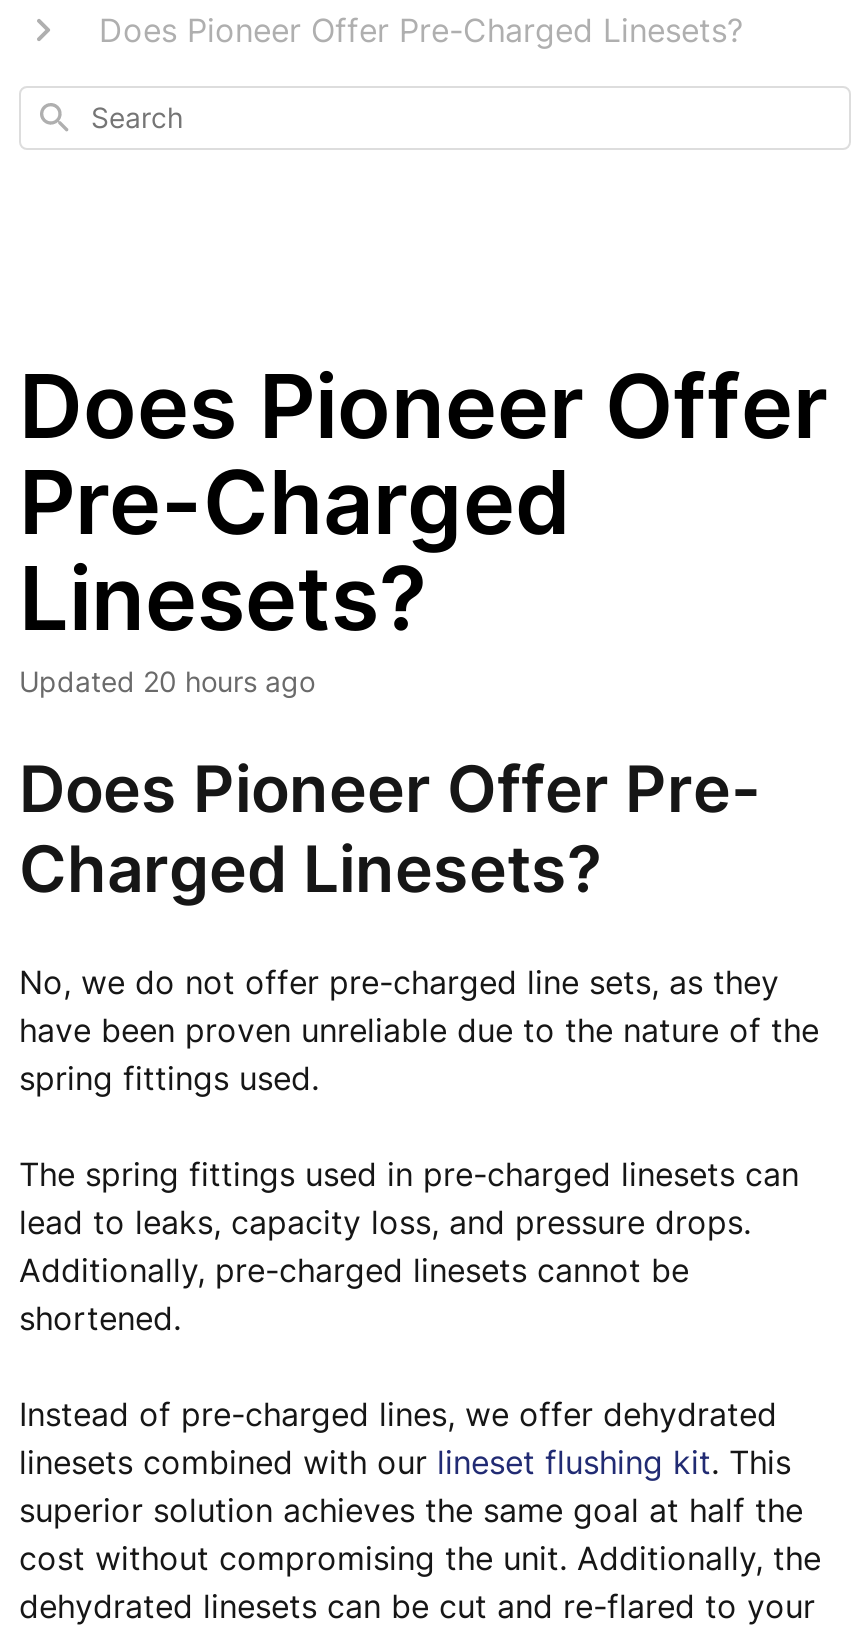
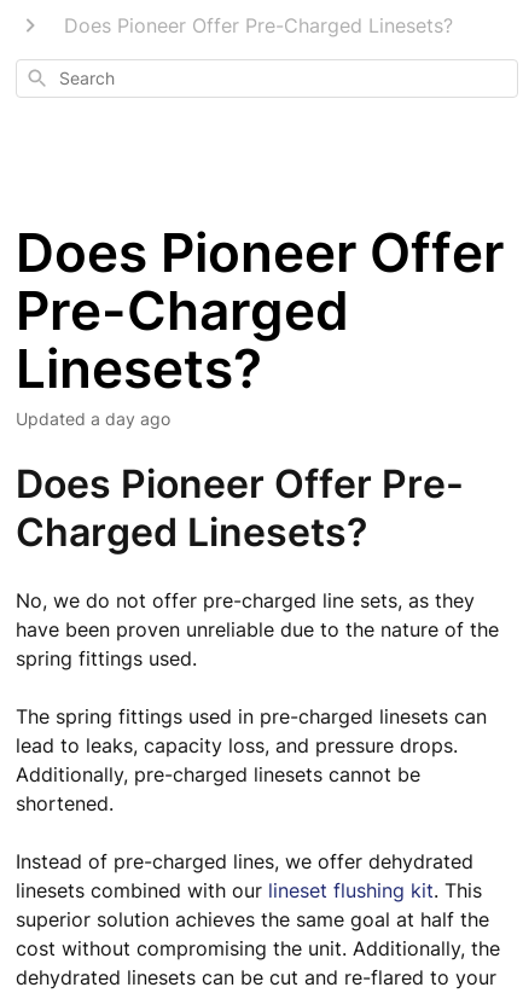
- Updated 20 hours ago
+ Updated a day ago
